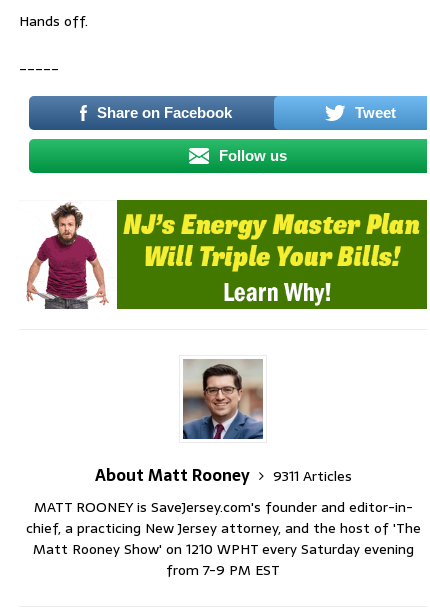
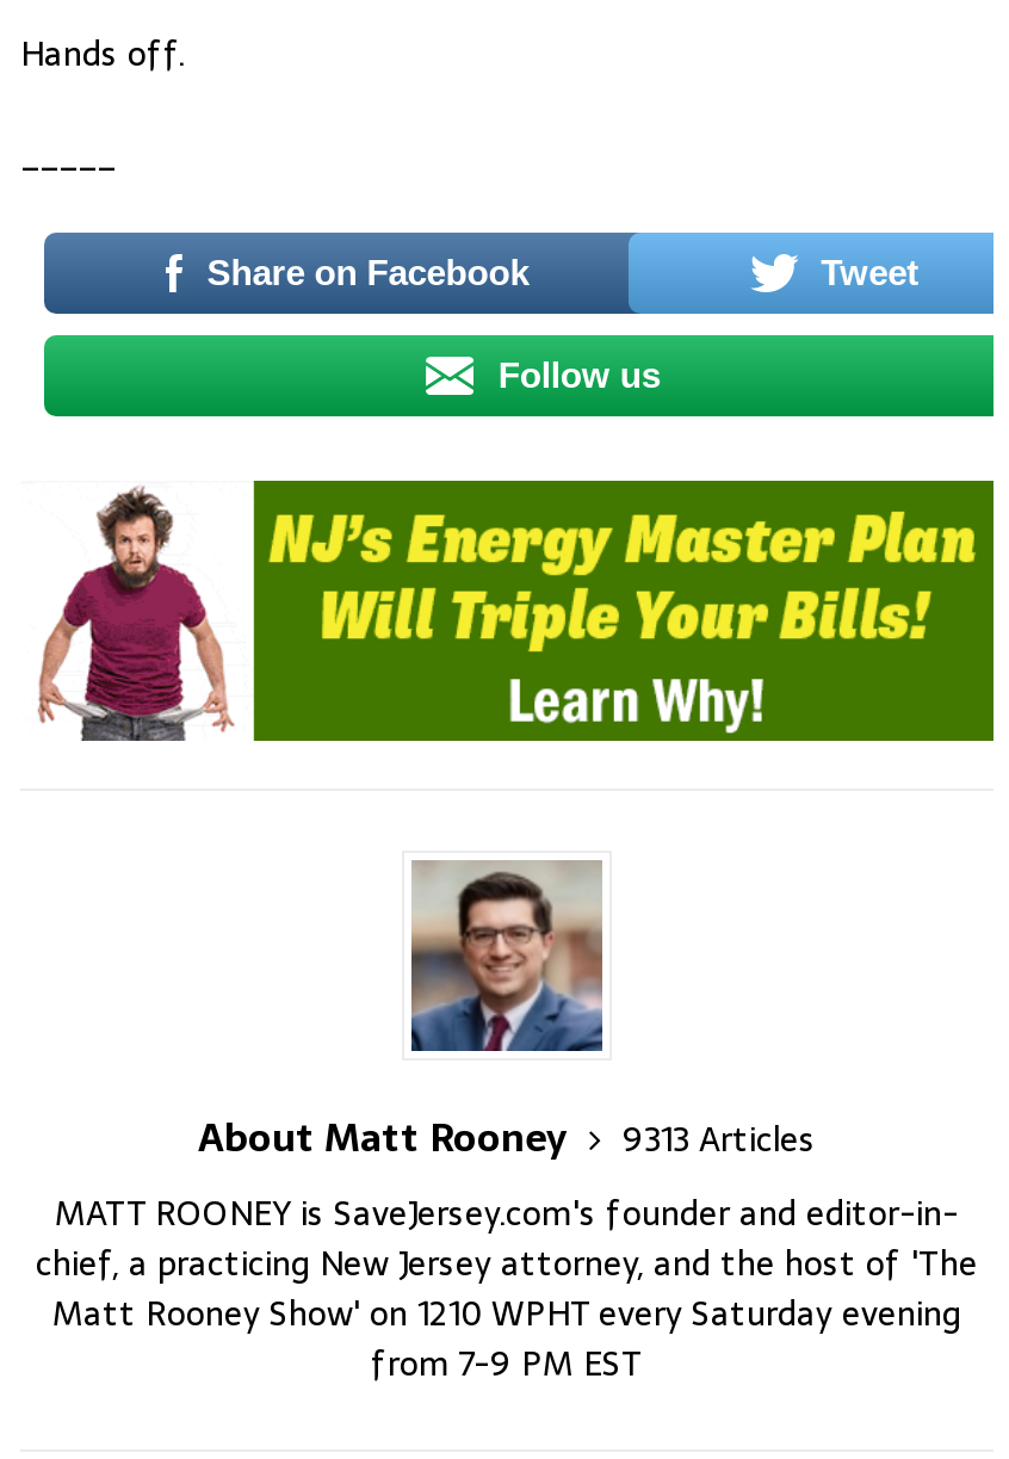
- About Matt Rooney 9311 Articles
+ About Matt Rooney 9313 Articles
